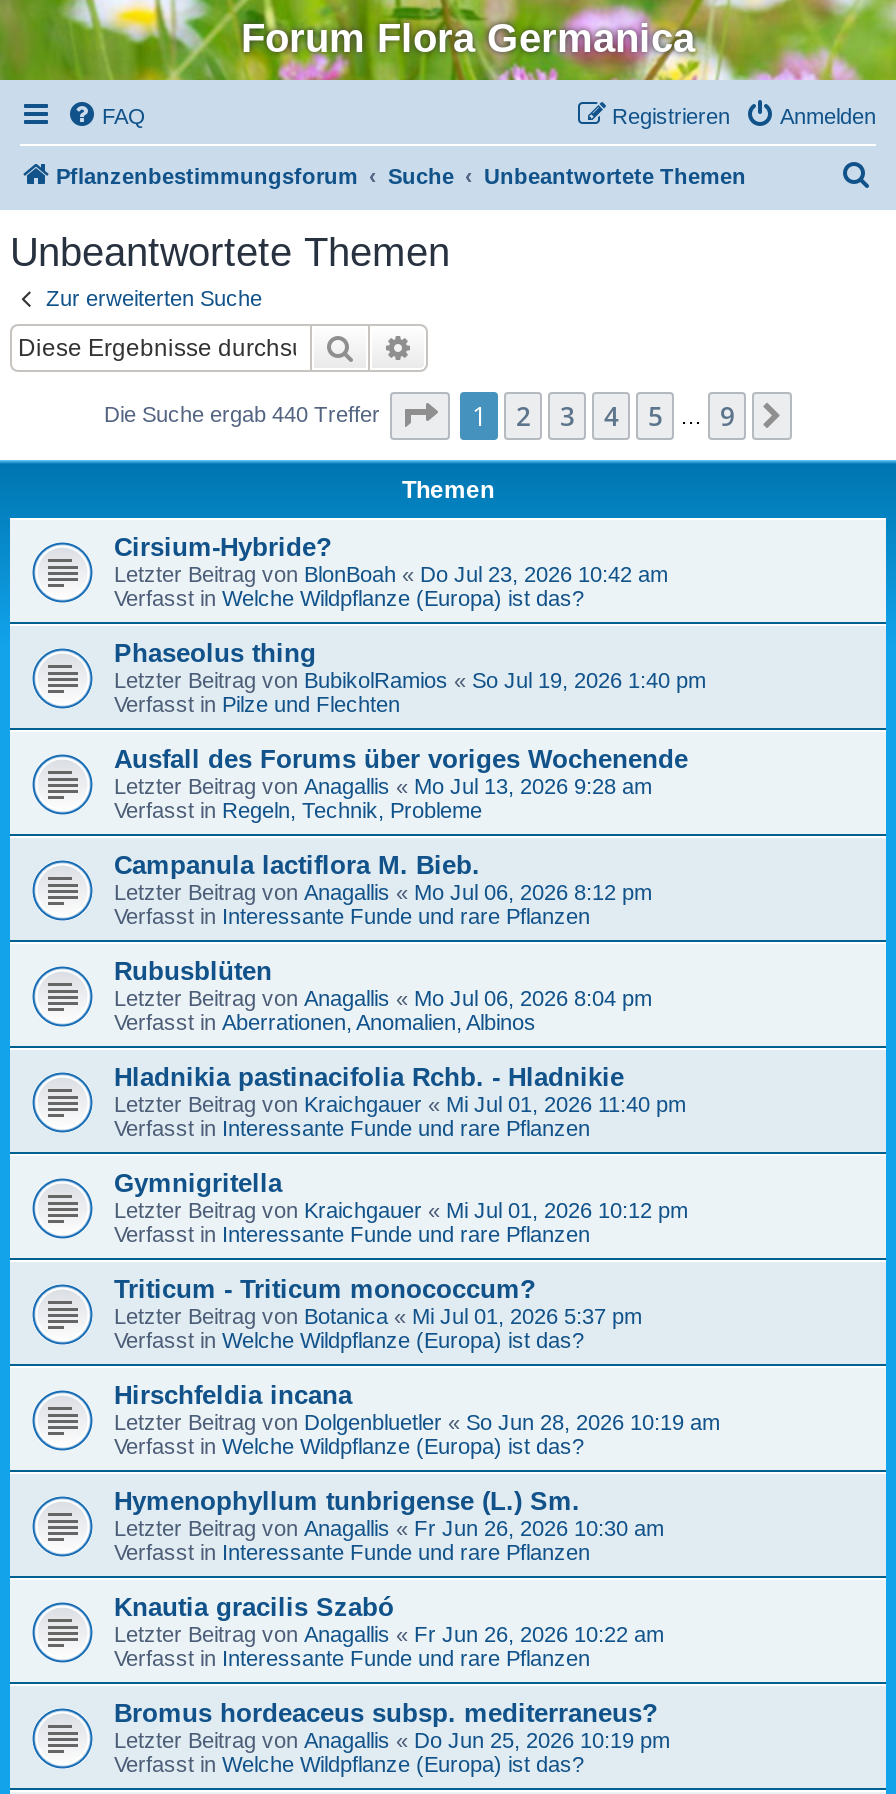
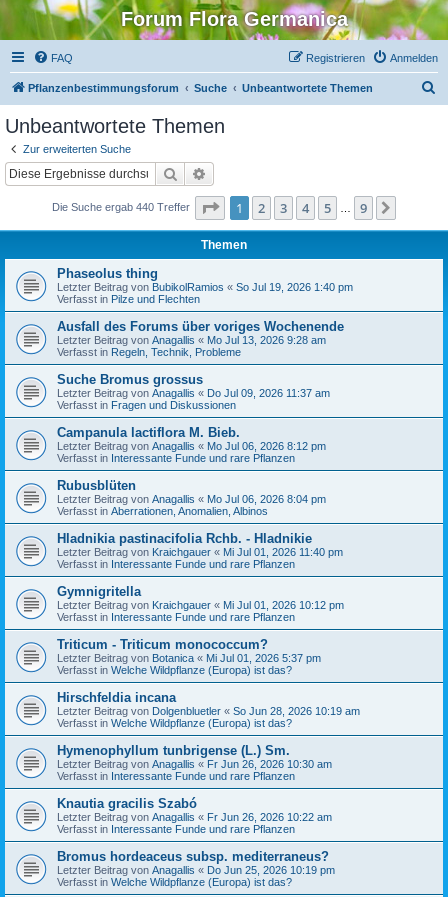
- Cirsium-Hybride?
- Letzter Beitrag von BlonBoah «Do Jul 23, 2026 10:42 am
- Verfasst in Welche Wildpflanze (Europa) ist das?

moved up: Phaseolus thing | Letzter Beitrag von BubikolRamios «So Jul 19, 2026 1:40 pm | Verfasst in Pilze und Flechten | Ausfall des Forums über voriges Wochenende | Letzter Beitrag von Anagallis «Mo Jul 13, 2026 9:28 am | Verfasst in Regeln, Technik, Probleme

+ Suche Bromus grossus
+ Letzter Beitrag von Anagallis «Do Jul 09, 2026 11:37 am
+ Verfasst in Fragen und Diskussionen
